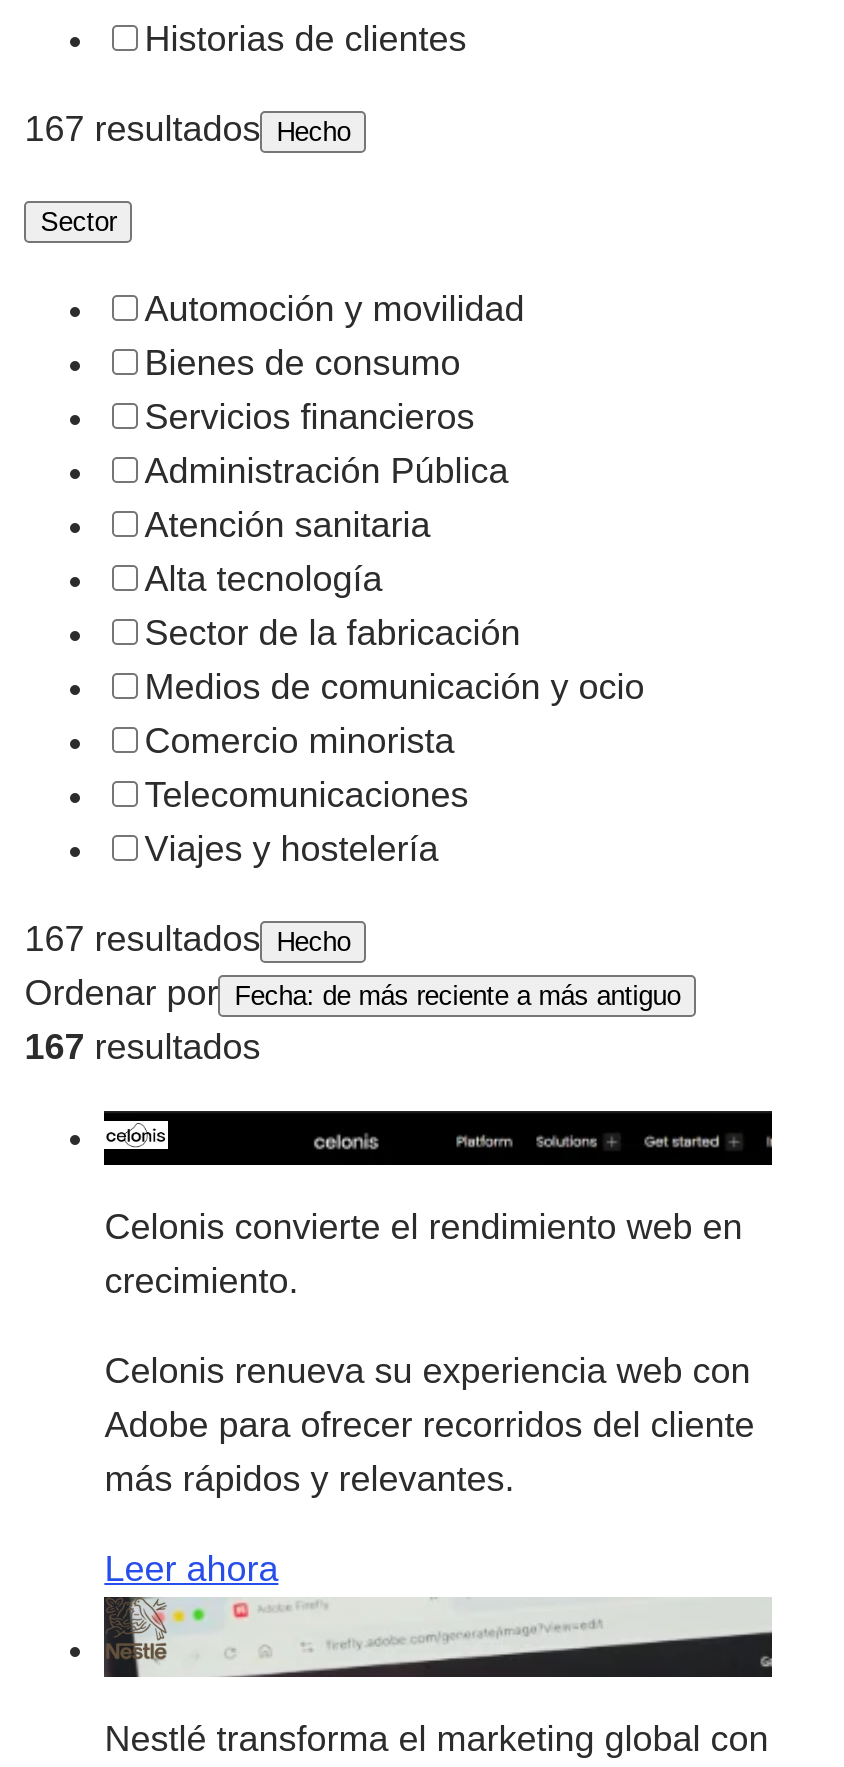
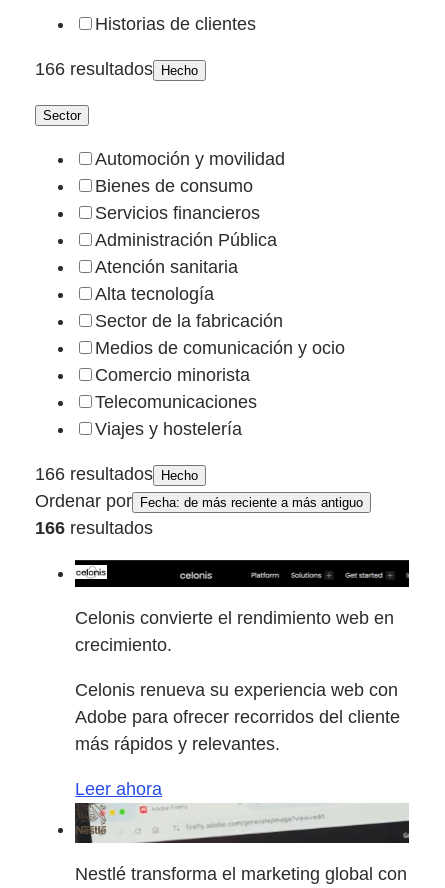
- 167 resultados Hecho
+ 166 resultados Hecho

- 167 resultados Hecho
+ 166 resultados Hecho

- 167 resultados
+ 166 resultados
